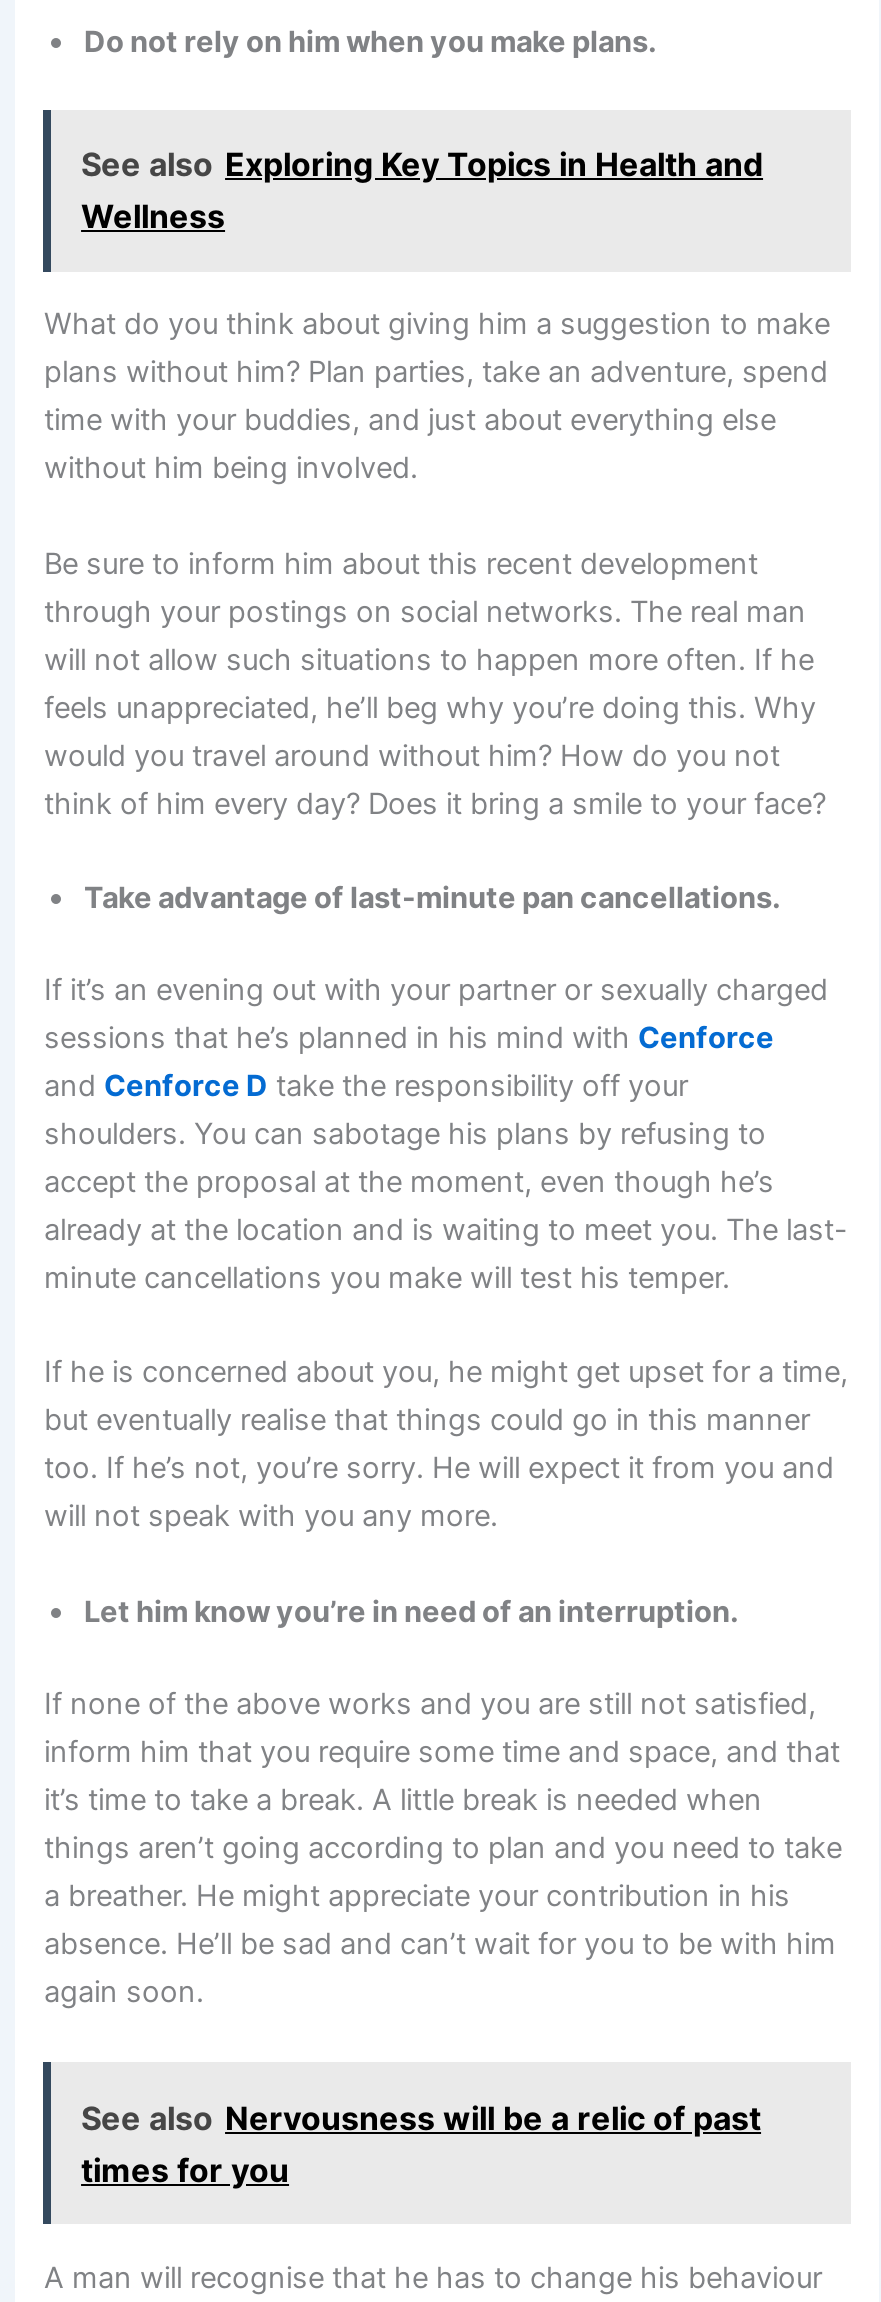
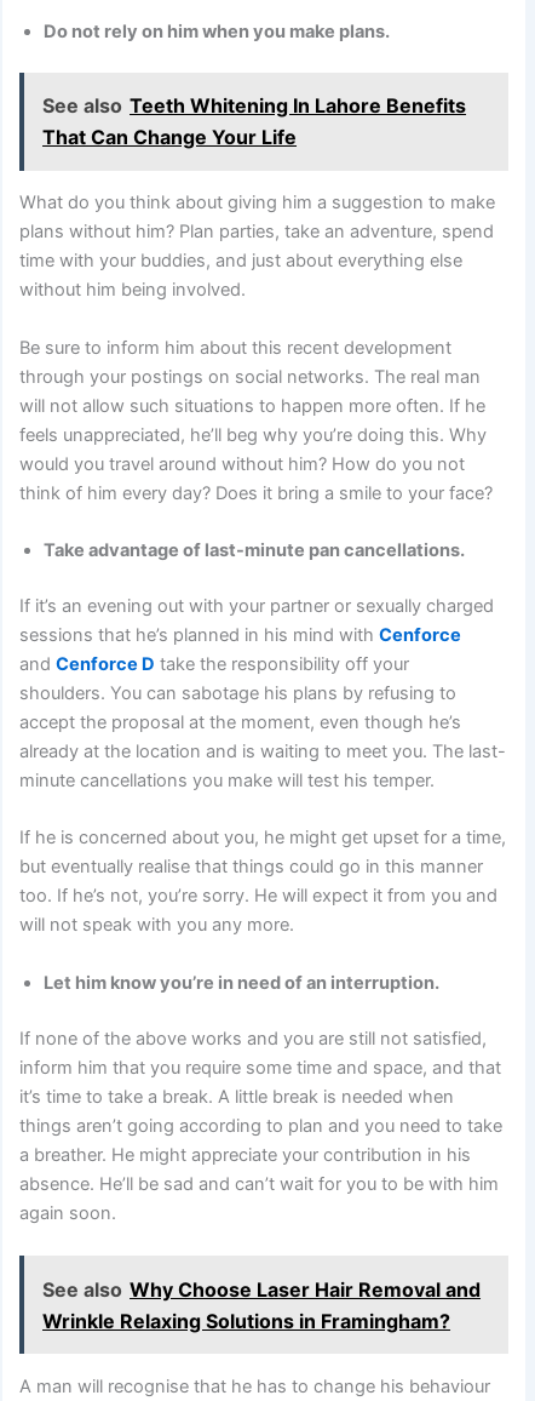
- See also Exploring Key Topics in Health and
- Wellness
+ See also Teeth Whitening In Lahore Benefits
+ That Can Change Your Life

- See also Nervousness will be a relic of past
- times for you
+ See also Why Choose Laser Hair Removal and
+ Wrinkle Relaxing Solutions in Framingham?
